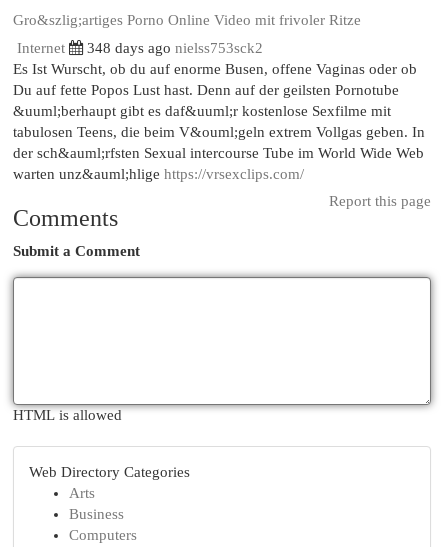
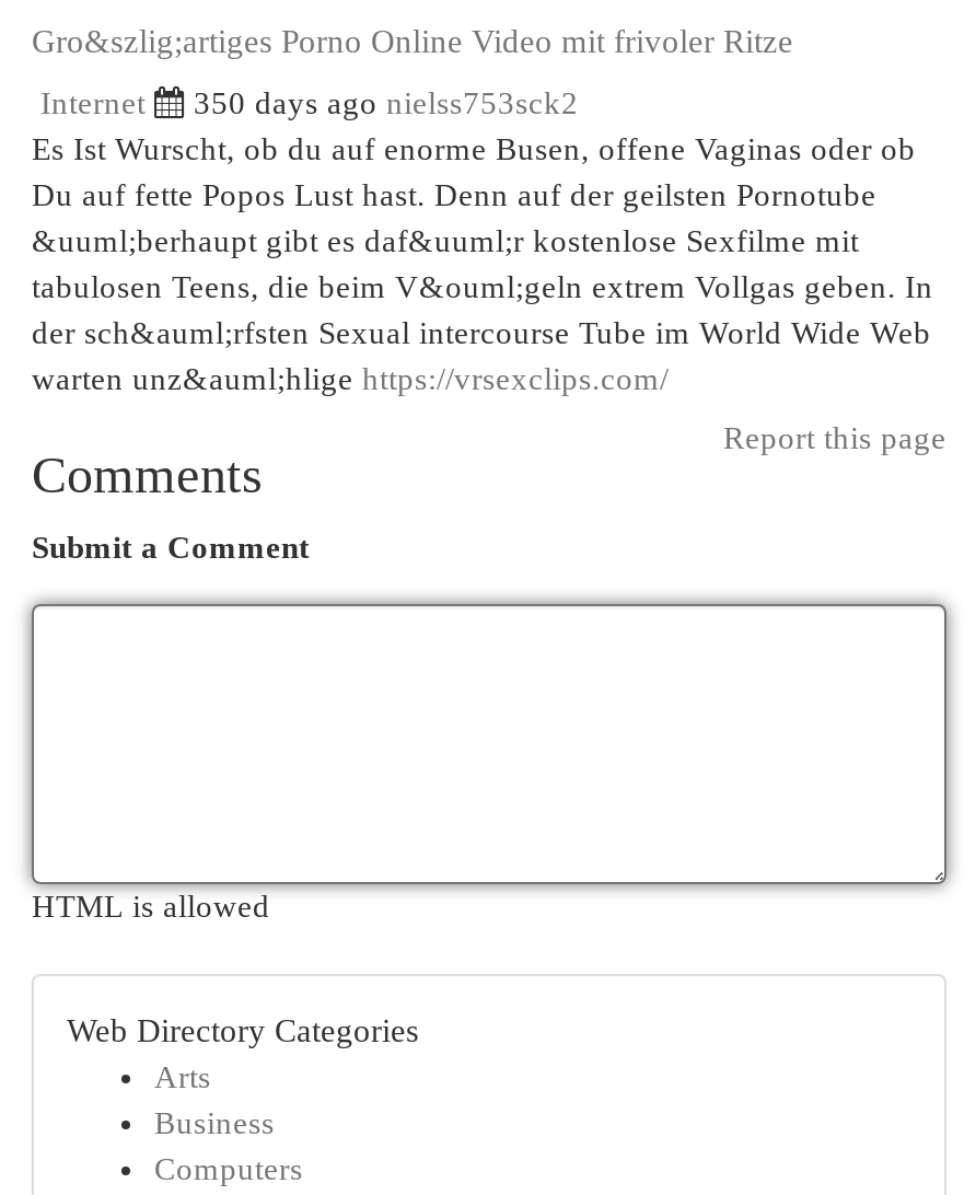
- 348 days ago nielss753sck2
+ 350 days ago nielss753sck2
